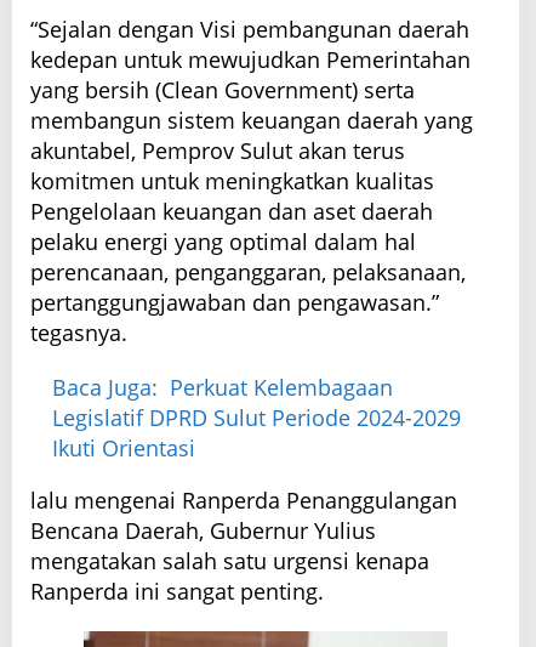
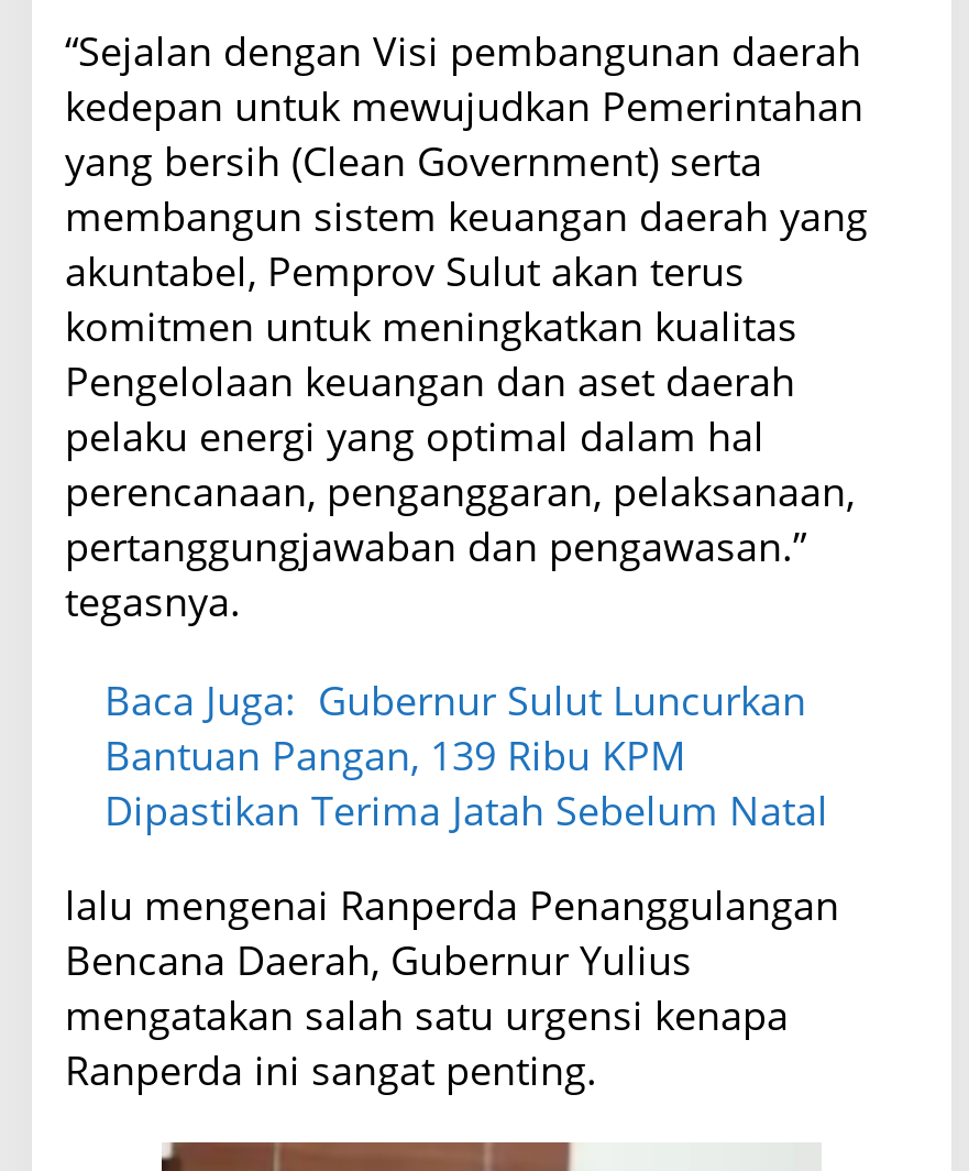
- Baca Juga: Perkuat Kelembagaan
- Legislatif DPRD Sulut Periode 2024-2029
- Ikuti Orientasi
+ Baca Juga: Gubernur Sulut Luncurkan
+ Bantuan Pangan, 139 Ribu KPM
+ Dipastikan Terima Jatah Sebelum Natal
